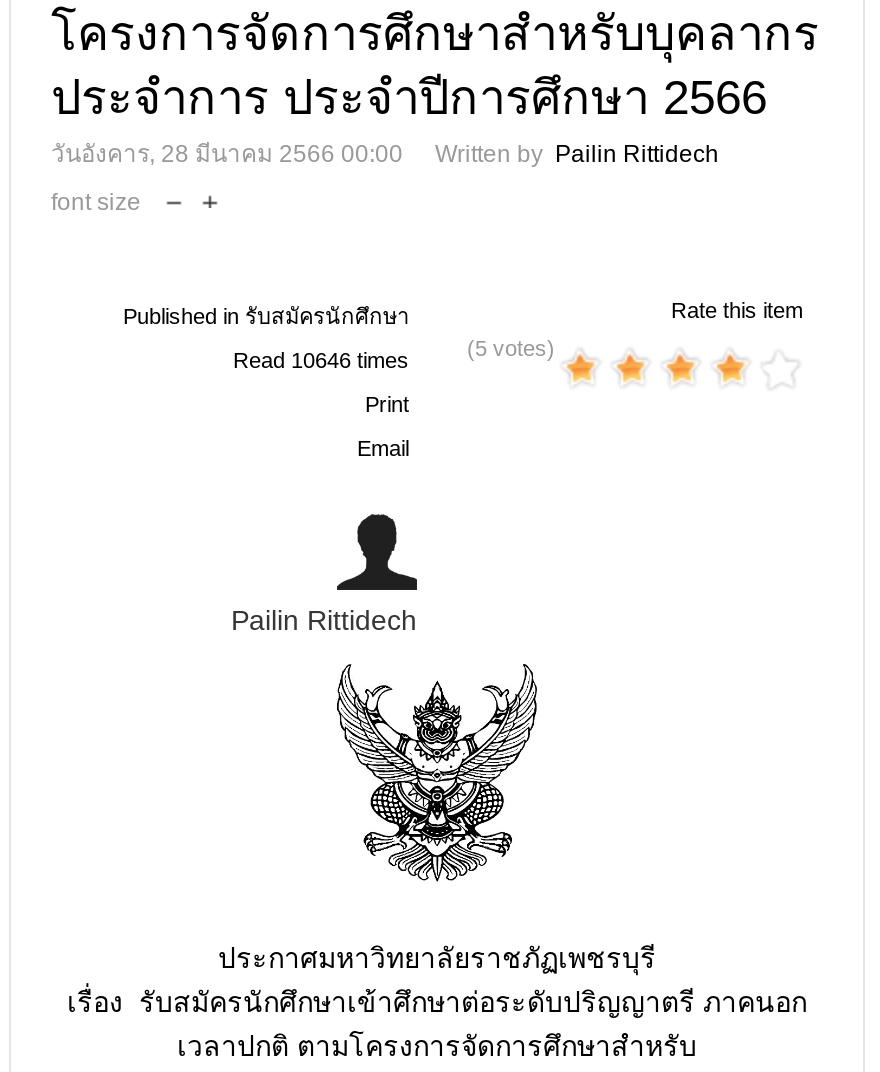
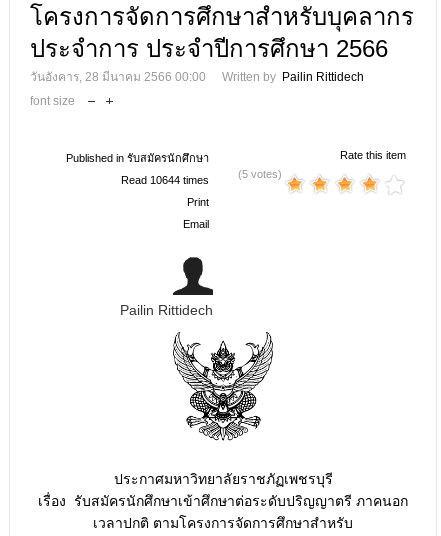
- Read 10646 times
+ Read 10644 times
